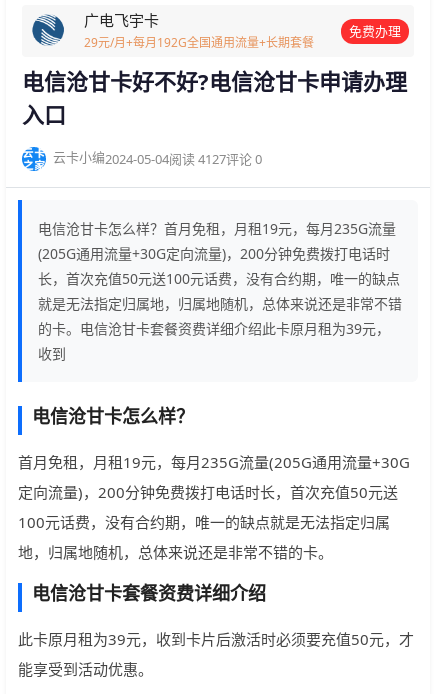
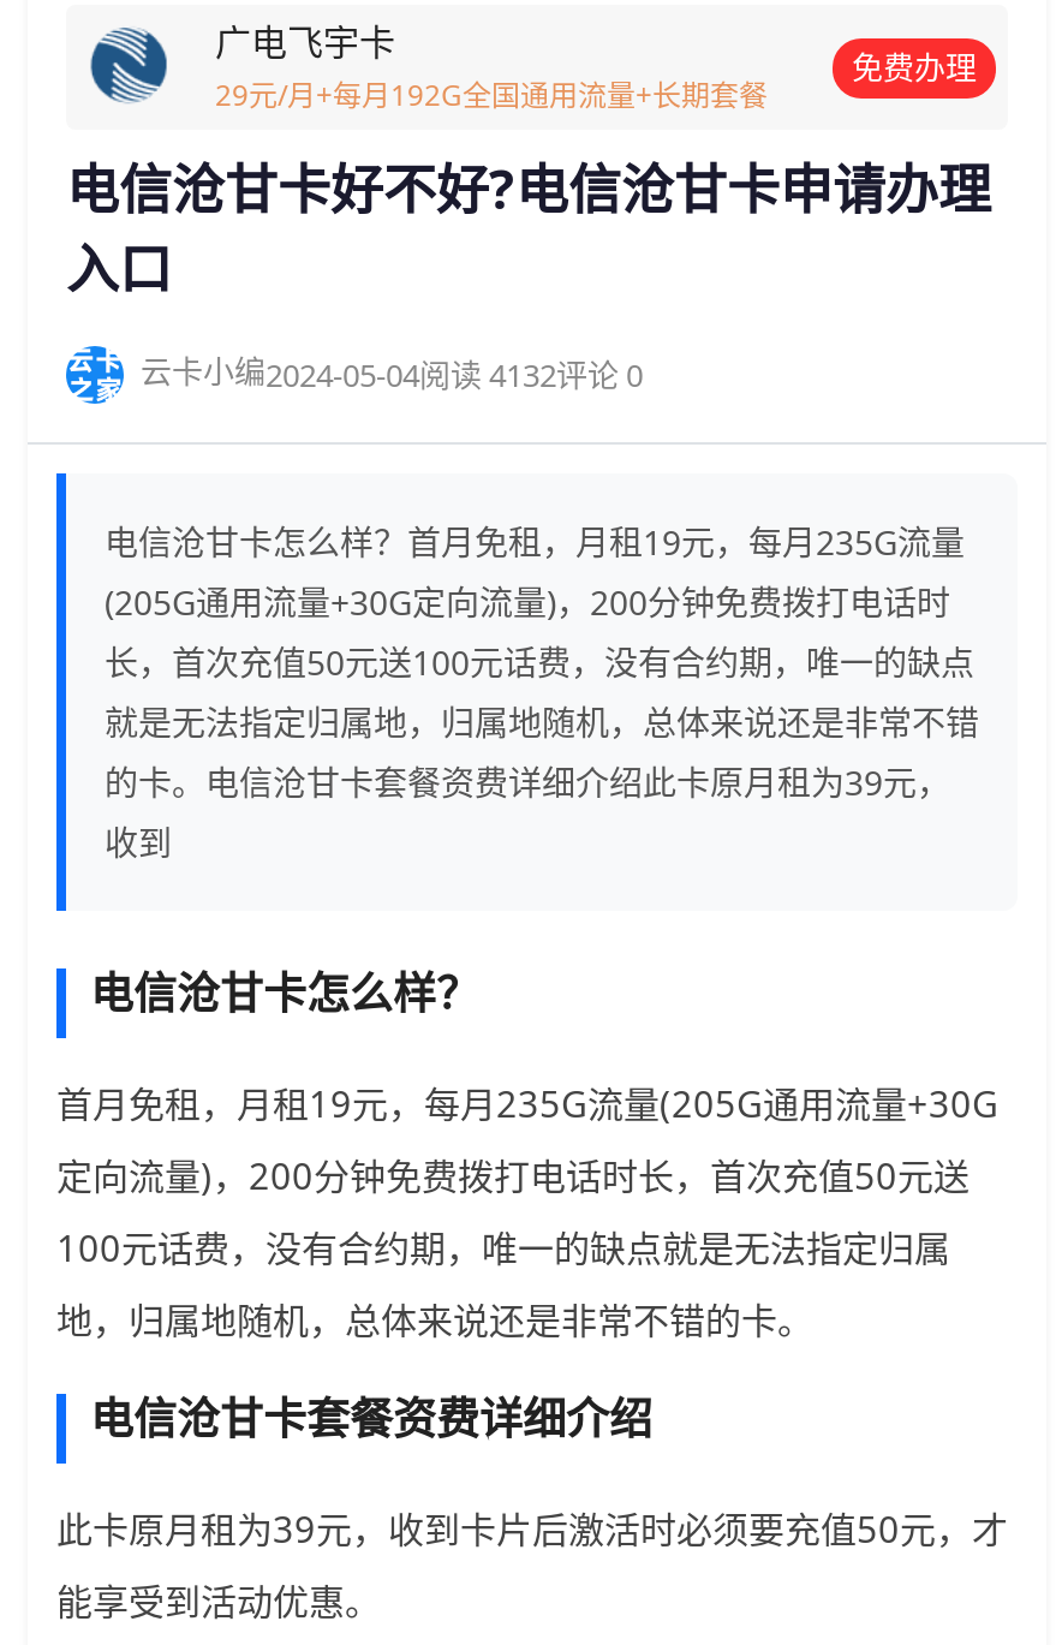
- 云卡小编2024-05-04阅读 4127评论 0
+ 云卡小编2024-05-04阅读 4132评论 0
